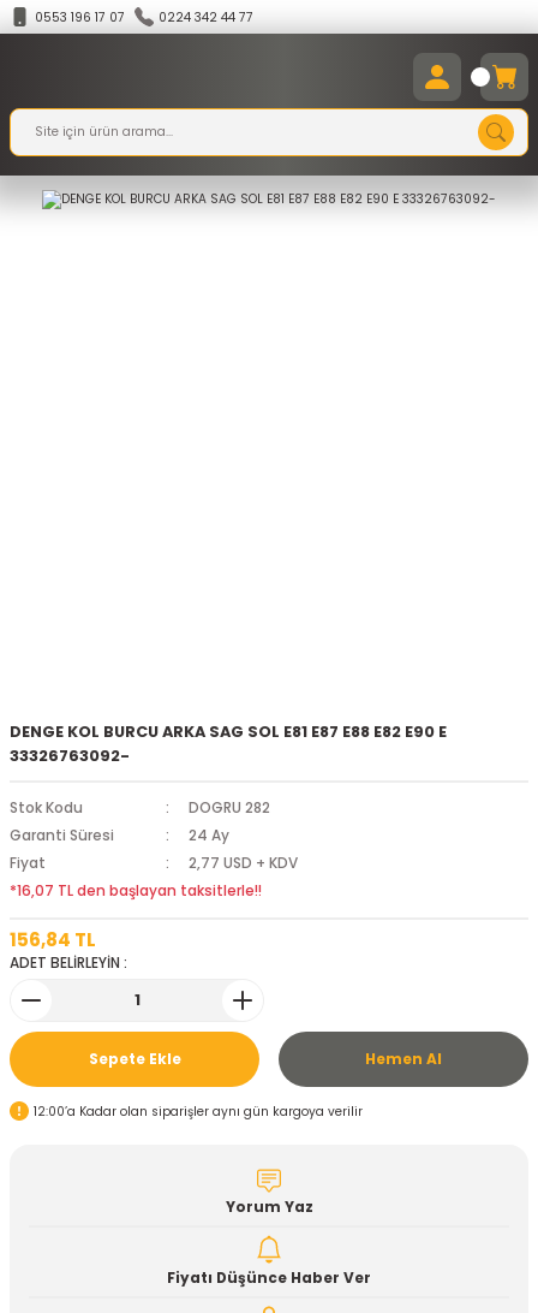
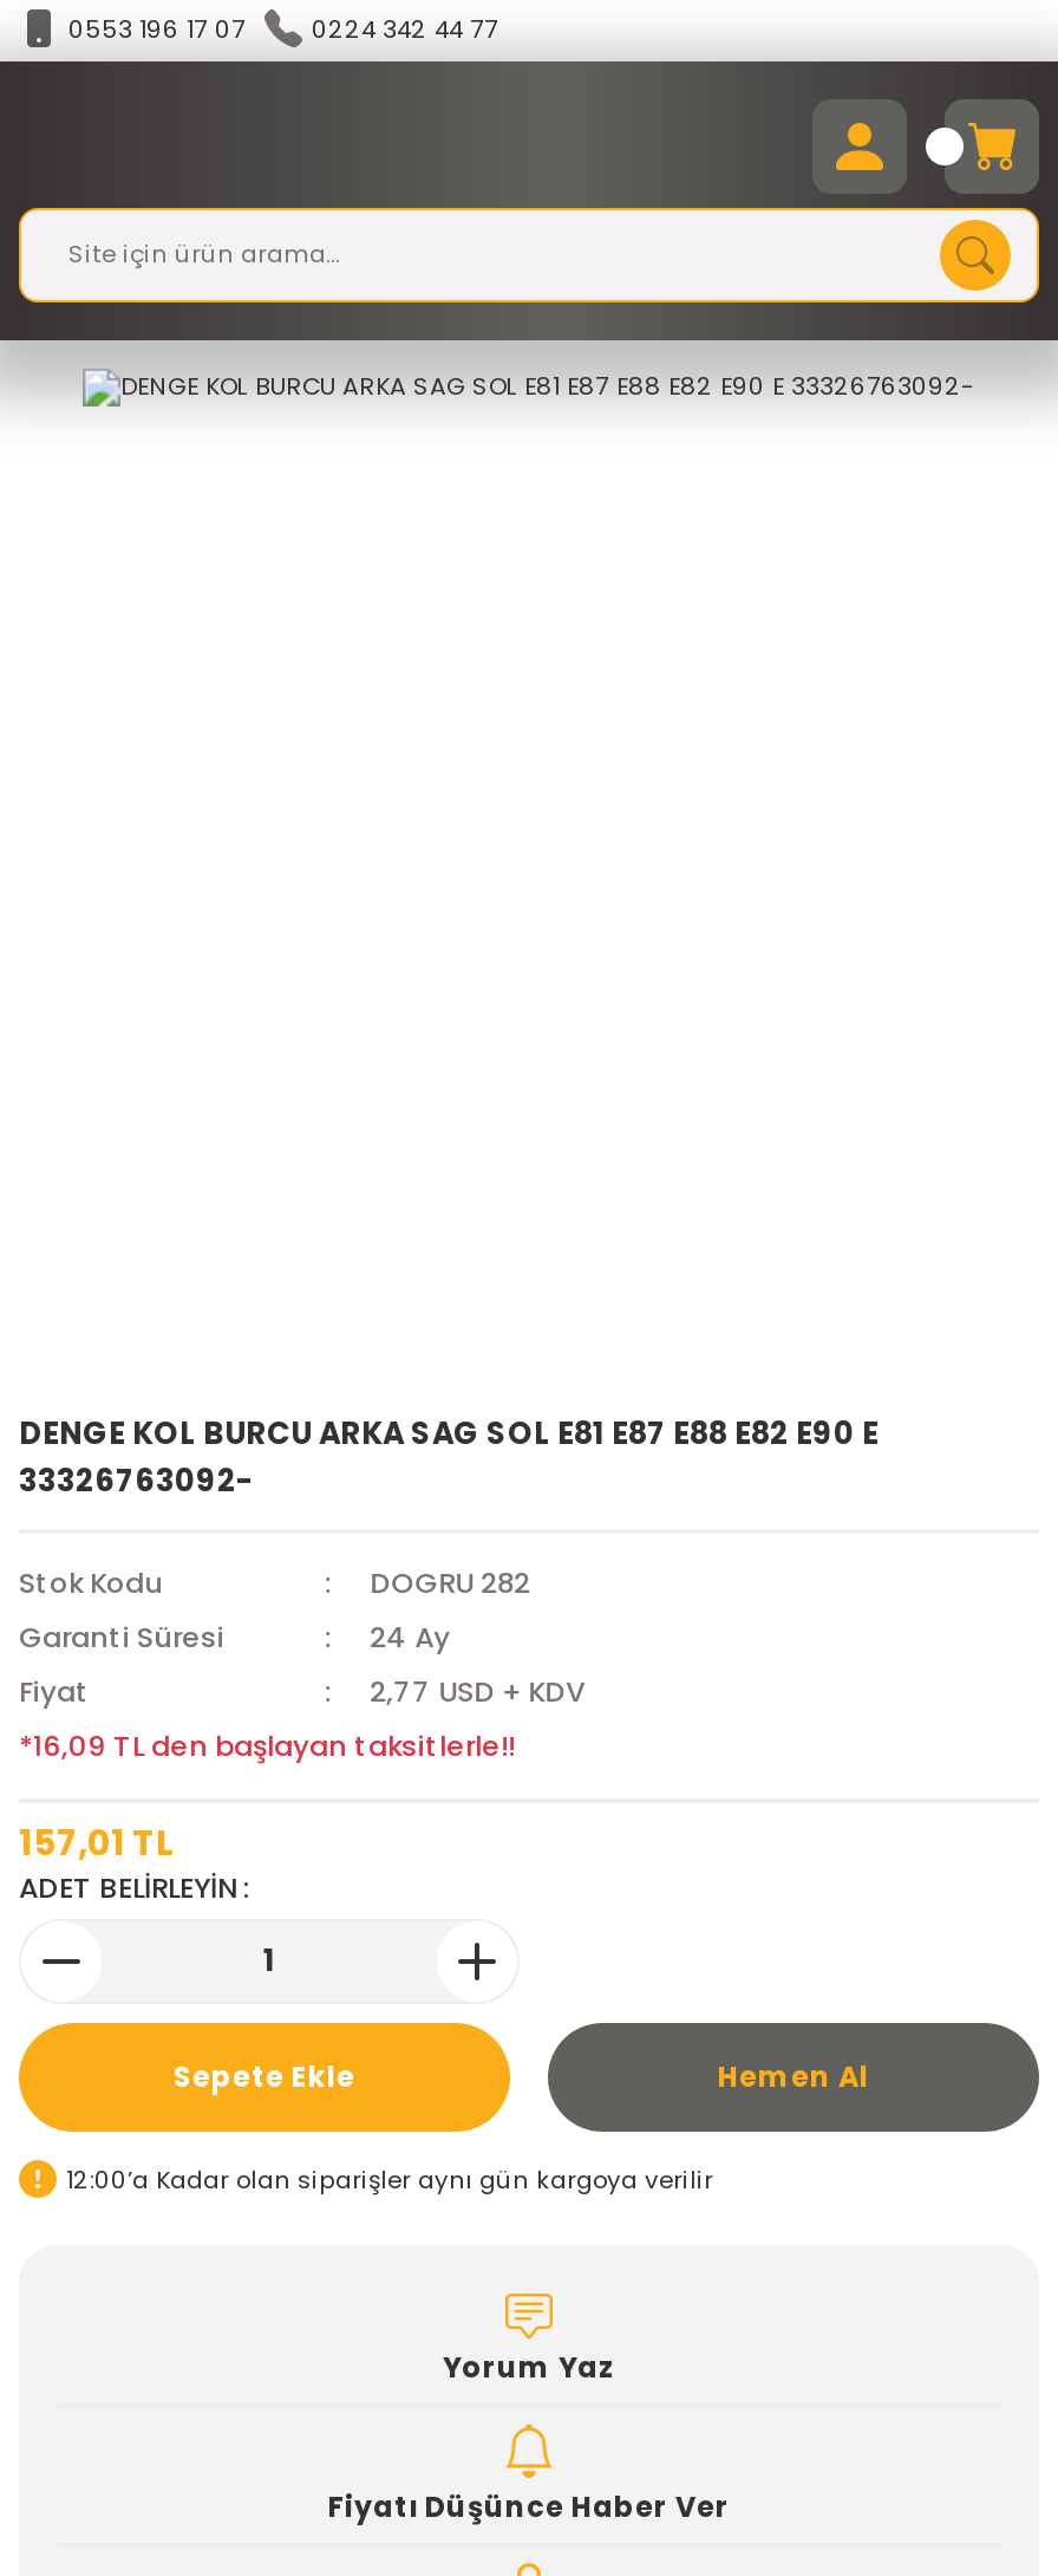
- *16,07 TL den başlayan taksitlerle!!
+ *16,09 TL den başlayan taksitlerle!!

- 156,84 TL
+ 157,01 TL
